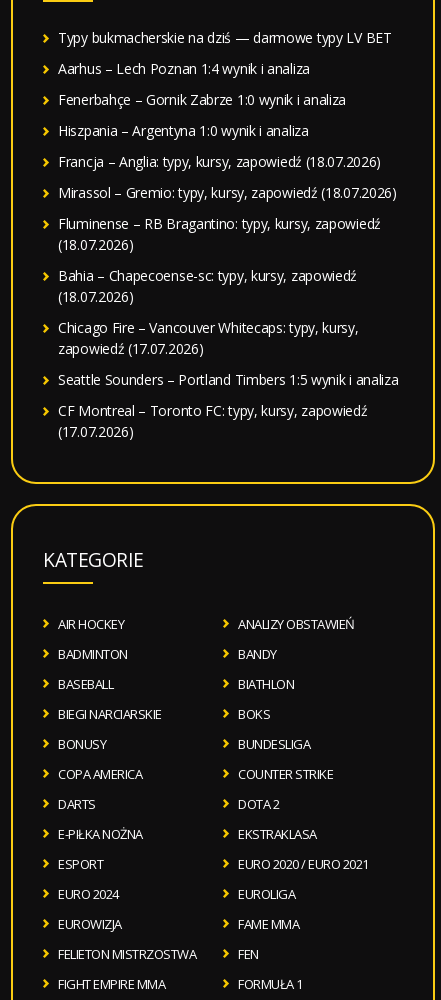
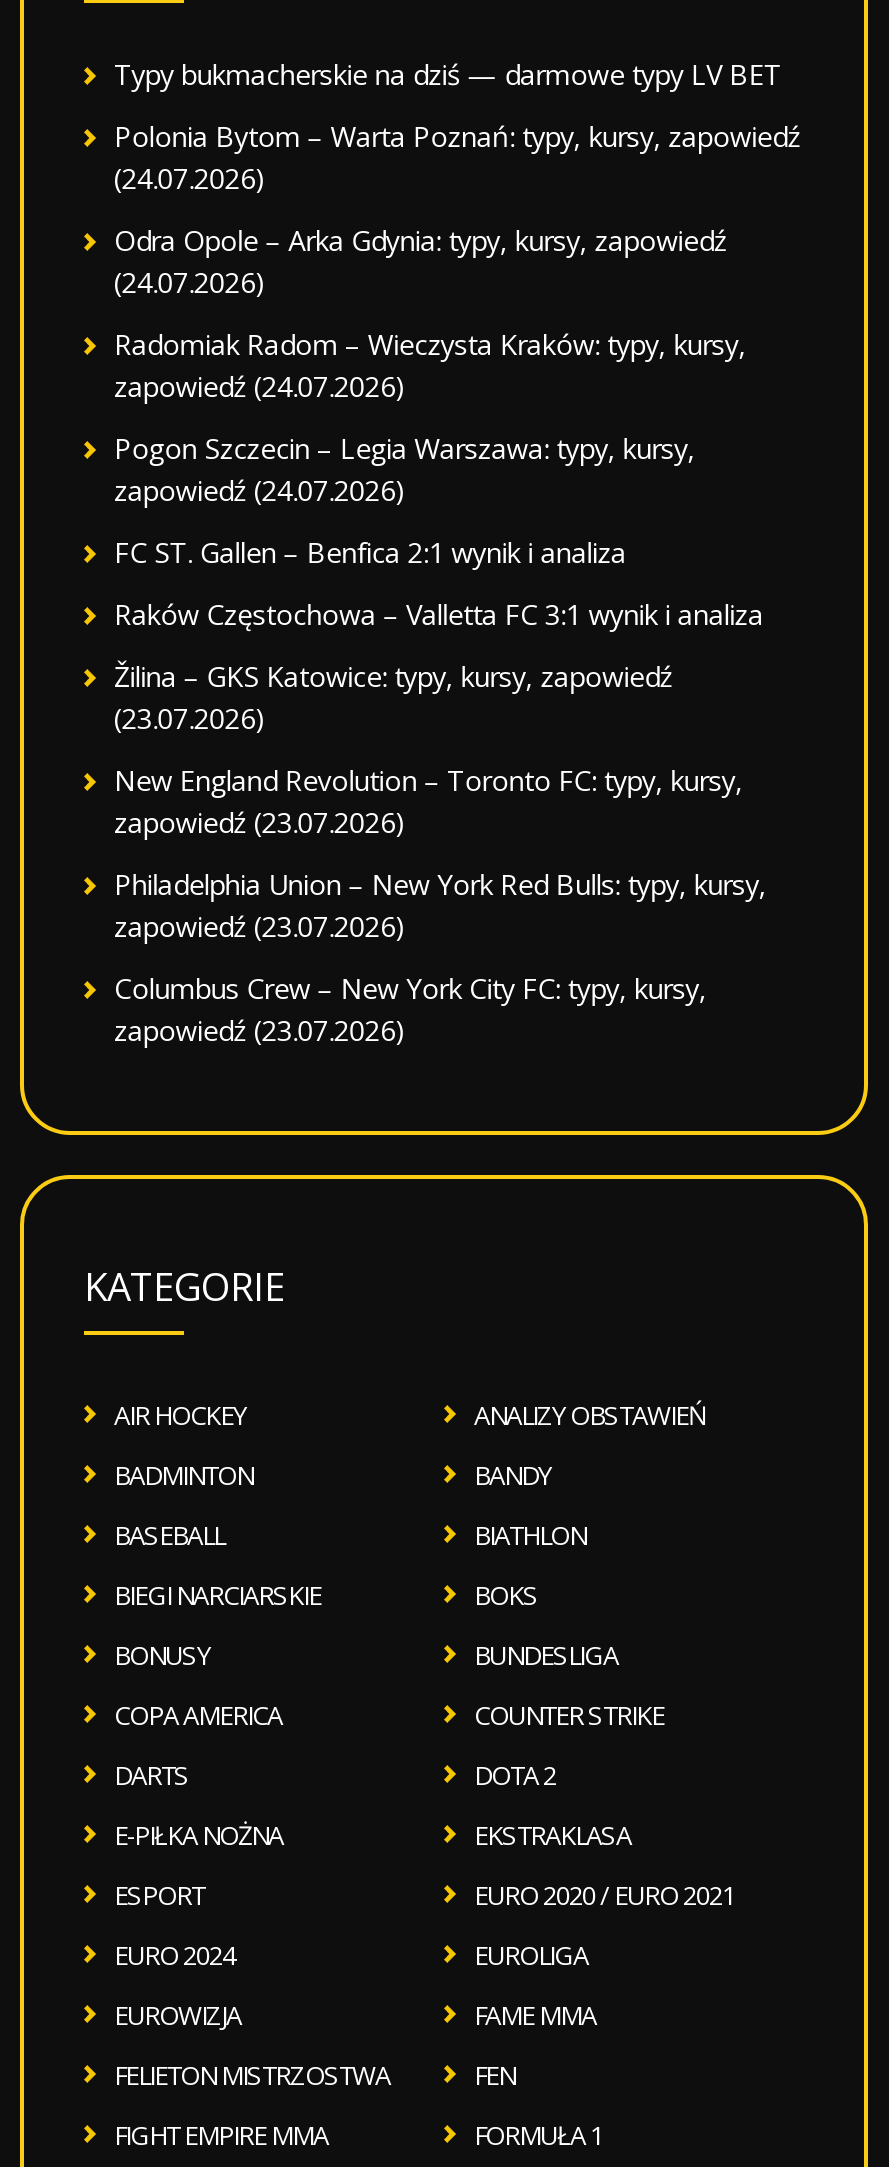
- Aarhus – Lech Poznan 1:4 wynik i analiza
+ Polonia Bytom – Warta Poznań: typy, kursy, zapowiedź
+ (24.07.2026)

- Fenerbahçe – Gornik Zabrze 1:0 wynik i analiza
+ Odra Opole – Arka Gdynia: typy, kursy, zapowiedź
+ (24.07.2026)

- Hiszpania – Argentyna 1:0 wynik i analiza
+ Radomiak Radom – Wieczysta Kraków: typy, kursy,
+ zapowiedź (24.07.2026)

- Francja – Anglia: typy, kursy, zapowiedź (18.07.2026)
+ Pogon Szczecin – Legia Warszawa: typy, kursy,
+ zapowiedź (24.07.2026)

- Mirassol – Gremio: typy, kursy, zapowiedź (18.07.2026)
+ FC ST. Gallen – Benfica 2:1 wynik i analiza

- Fluminense – RB Bragantino: typy, kursy, zapowiedź
- (18.07.2026)
+ Raków Częstochowa – Valletta FC 3:1 wynik i analiza

- Bahia – Chapecoense-sc: typy, kursy, zapowiedź
- (18.07.2026)
+ Žilina – GKS Katowice: typy, kursy, zapowiedź
+ (23.07.2026)

- Chicago Fire – Vancouver Whitecaps: typy, kursy,
- zapowiedź (17.07.2026)
+ New England Revolution – Toronto FC: typy, kursy,
+ zapowiedź (23.07.2026)

- Seattle Sounders – Portland Timbers 1:5 wynik i analiza
+ Philadelphia Union – New York Red Bulls: typy, kursy,
+ zapowiedź (23.07.2026)

- CF Montreal – Toronto FC: typy, kursy, zapowiedź
- (17.07.2026)
+ Columbus Crew – New York City FC: typy, kursy,
+ zapowiedź (23.07.2026)
